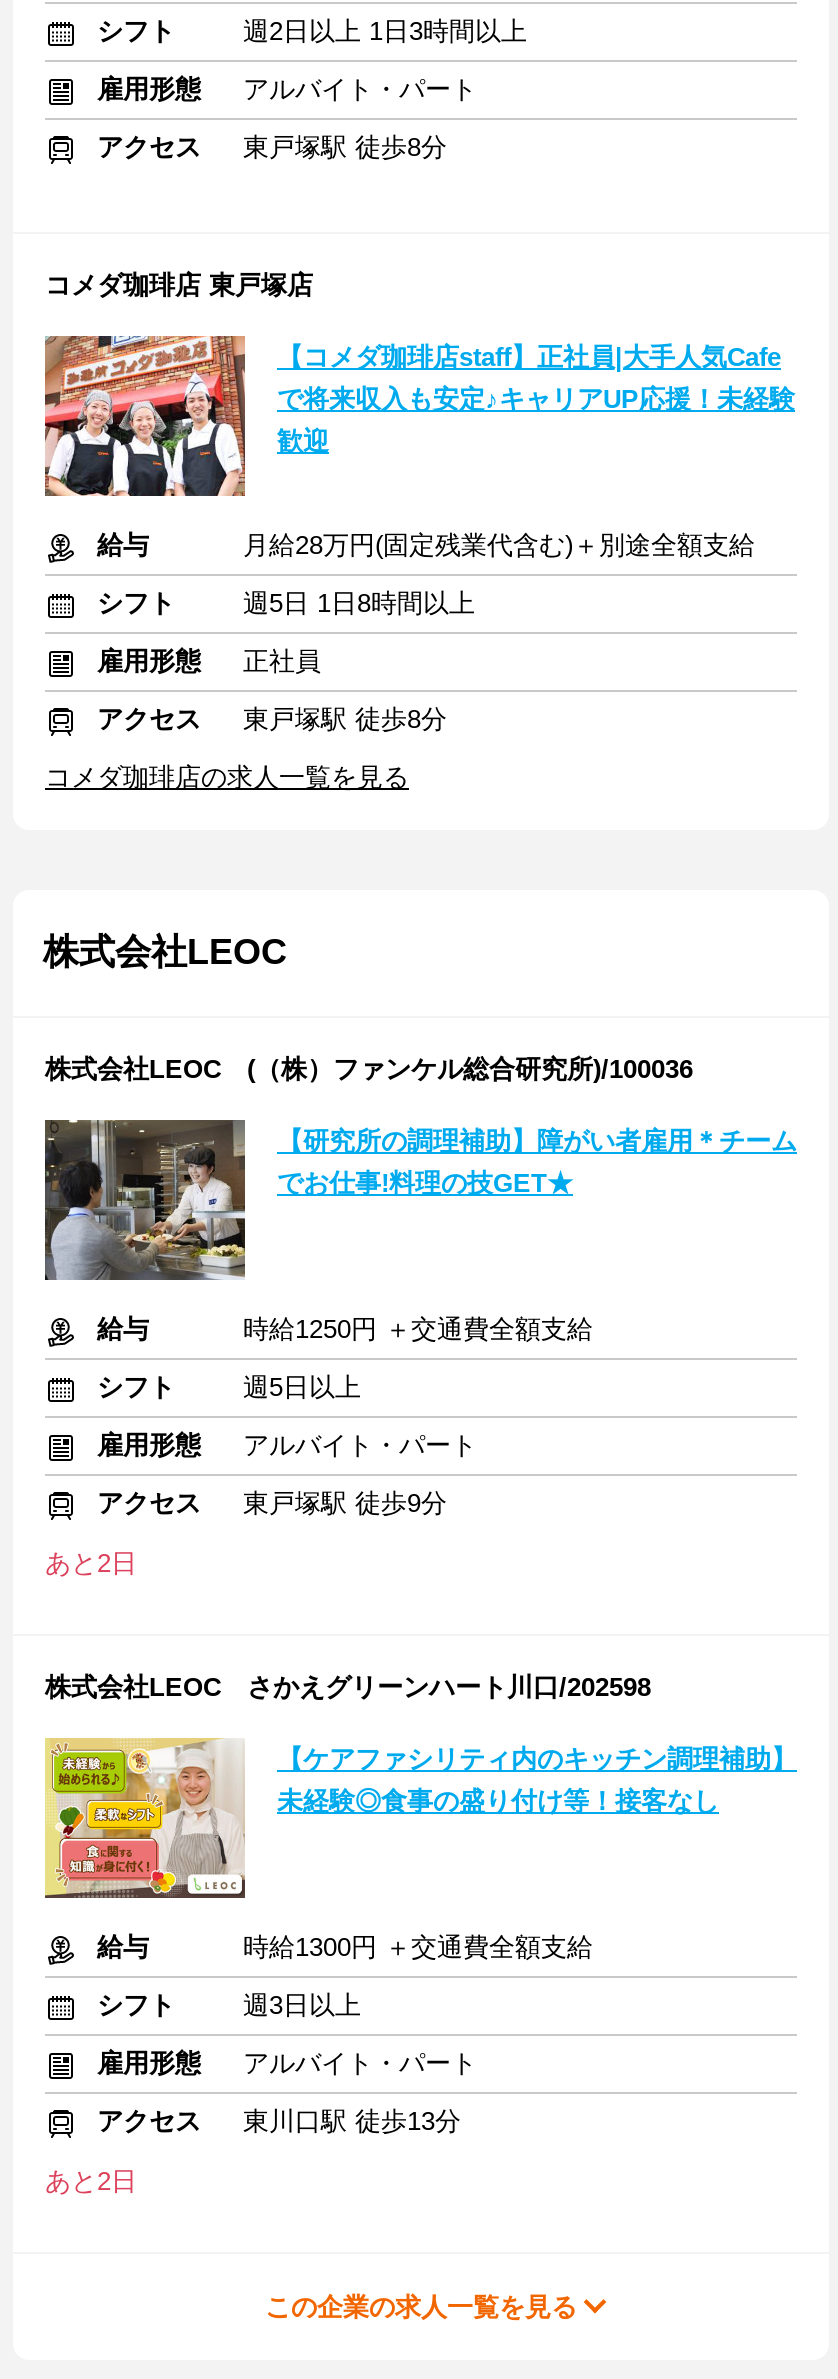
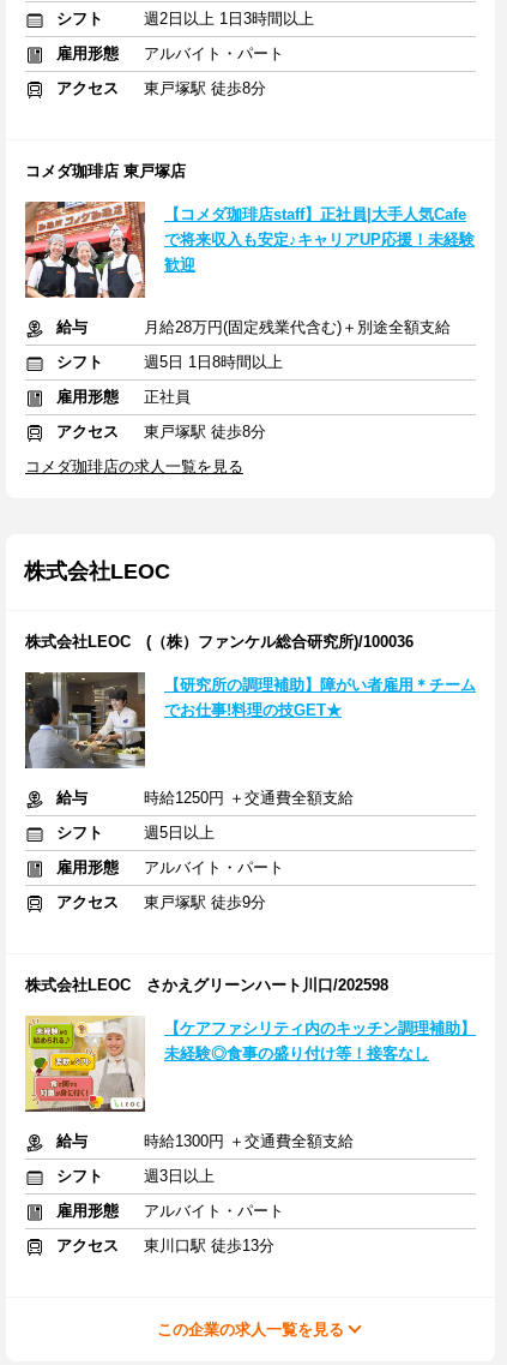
- あと2日

- あと2日
